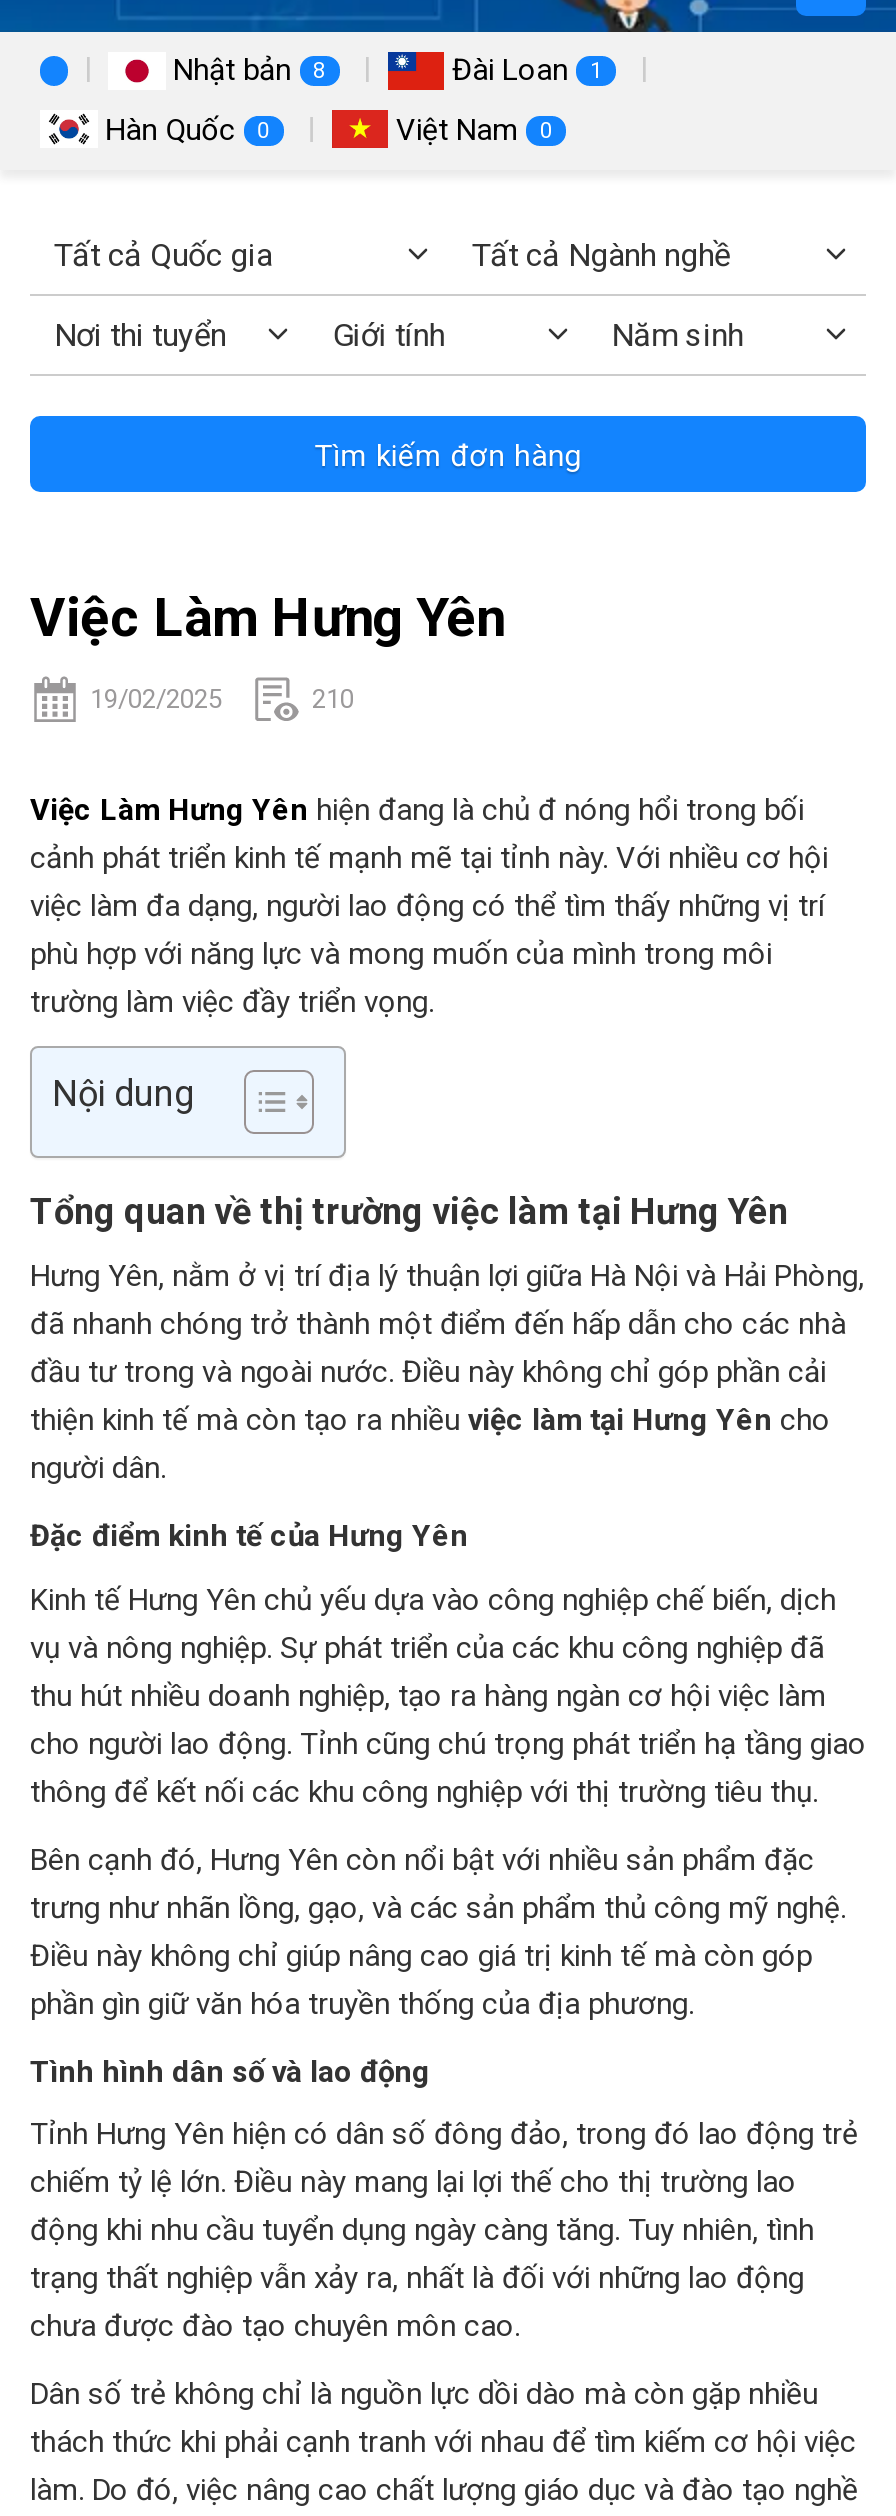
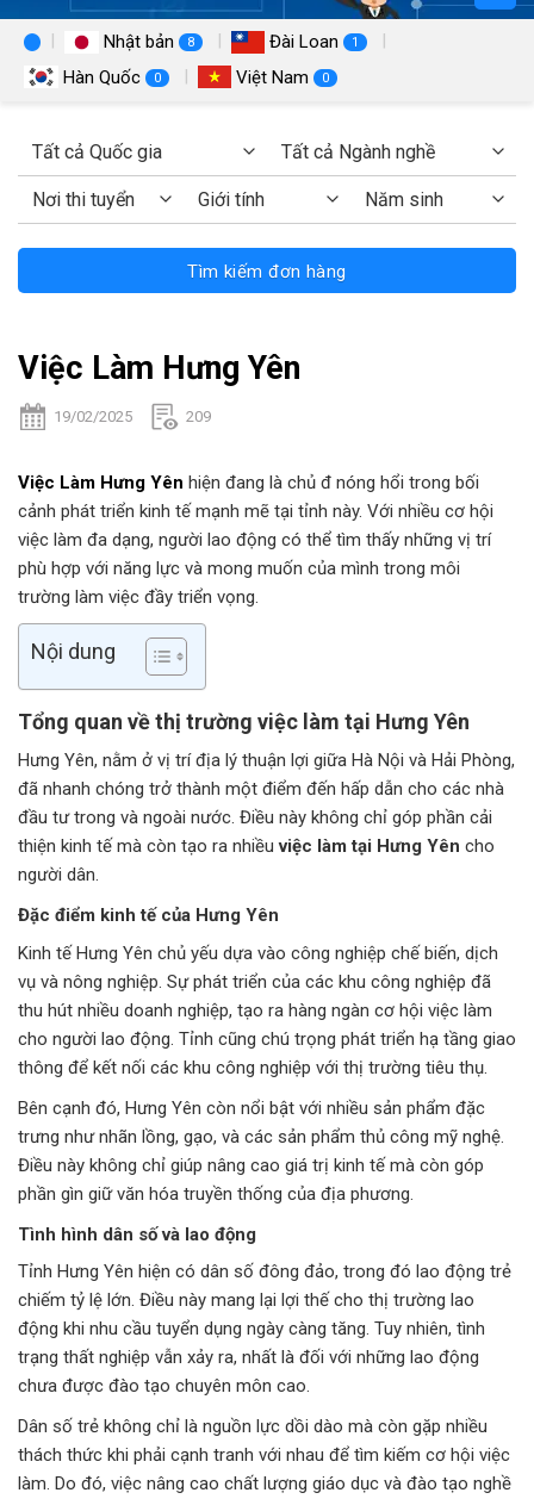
- 210
+ 209
